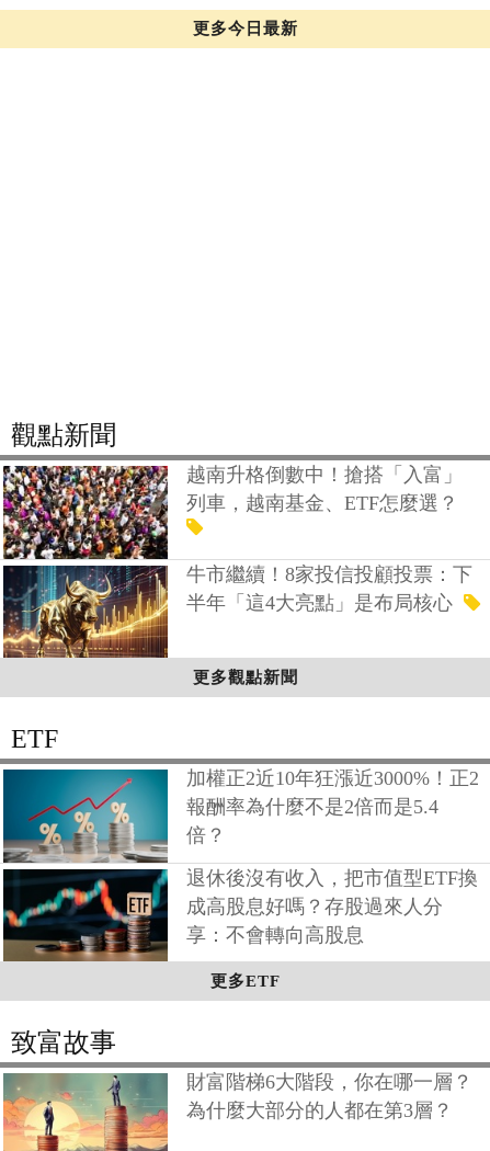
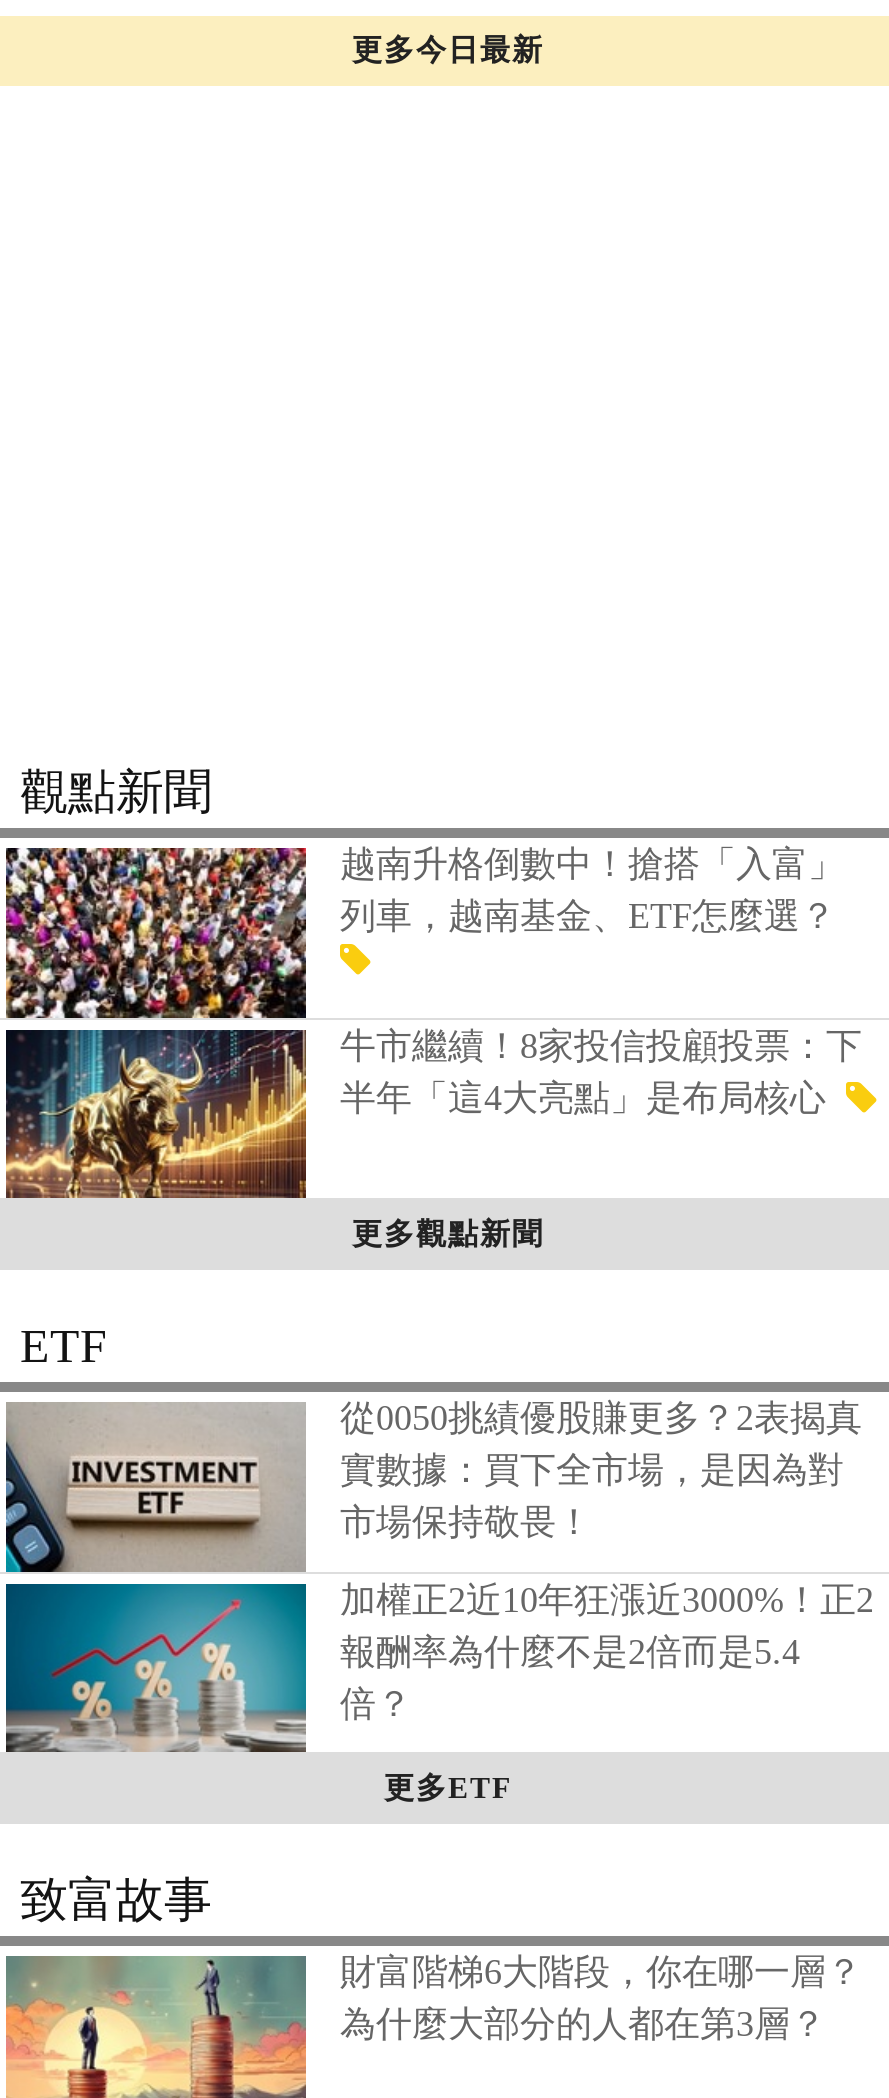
+ [image]
+ 從0050挑績優股賺更多？2表揭真
+ 實數據：買下全市場，是因為對
+ 市場保持敬畏！

moved down: 加權正2近10年狂漲近3000%！正2 | 報酬率為什麼不是2倍而是5.4 | 倍？

- [image]
- 退休後沒有收入，把市值型ETF換
- 成高股息好嗎？存股過來人分
- 享：不會轉向高股息
